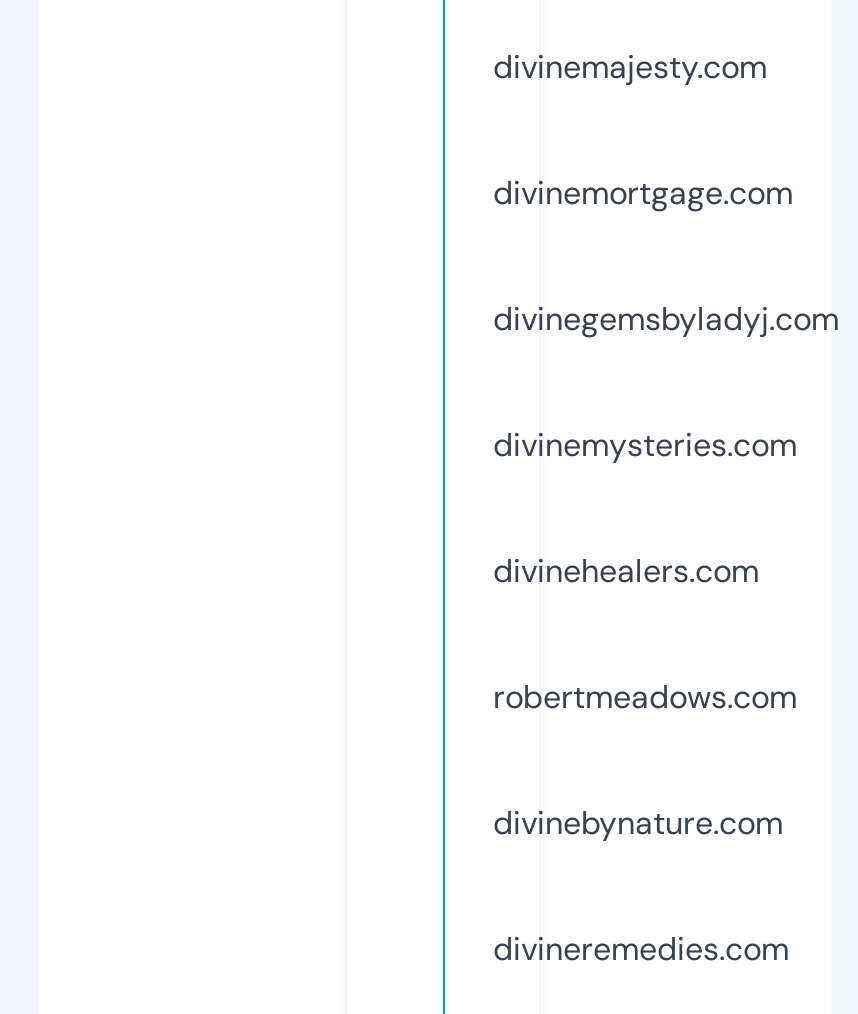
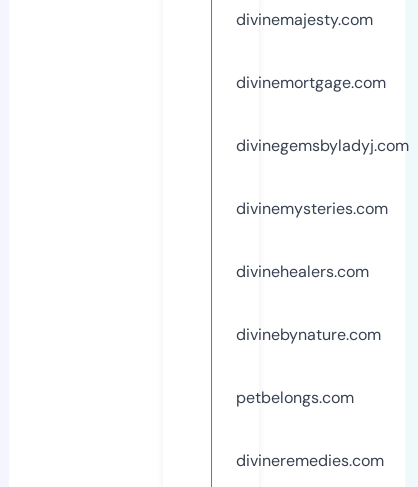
- robertmeadows.com

moved up: divinebynature.com

+ petbelongs.com
